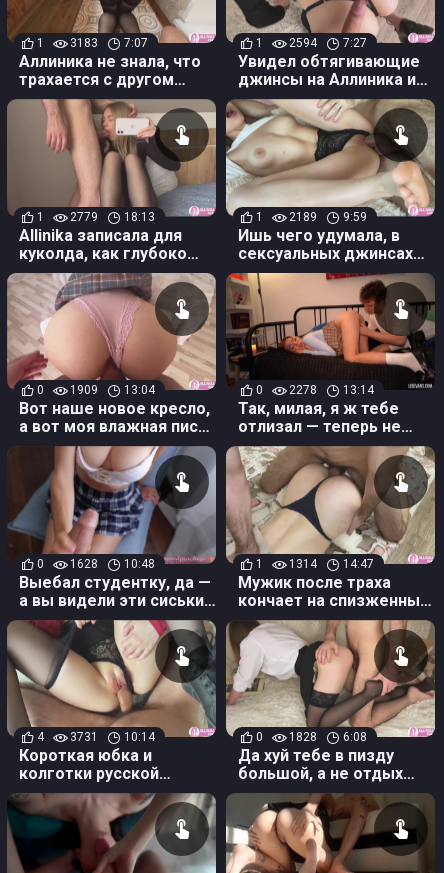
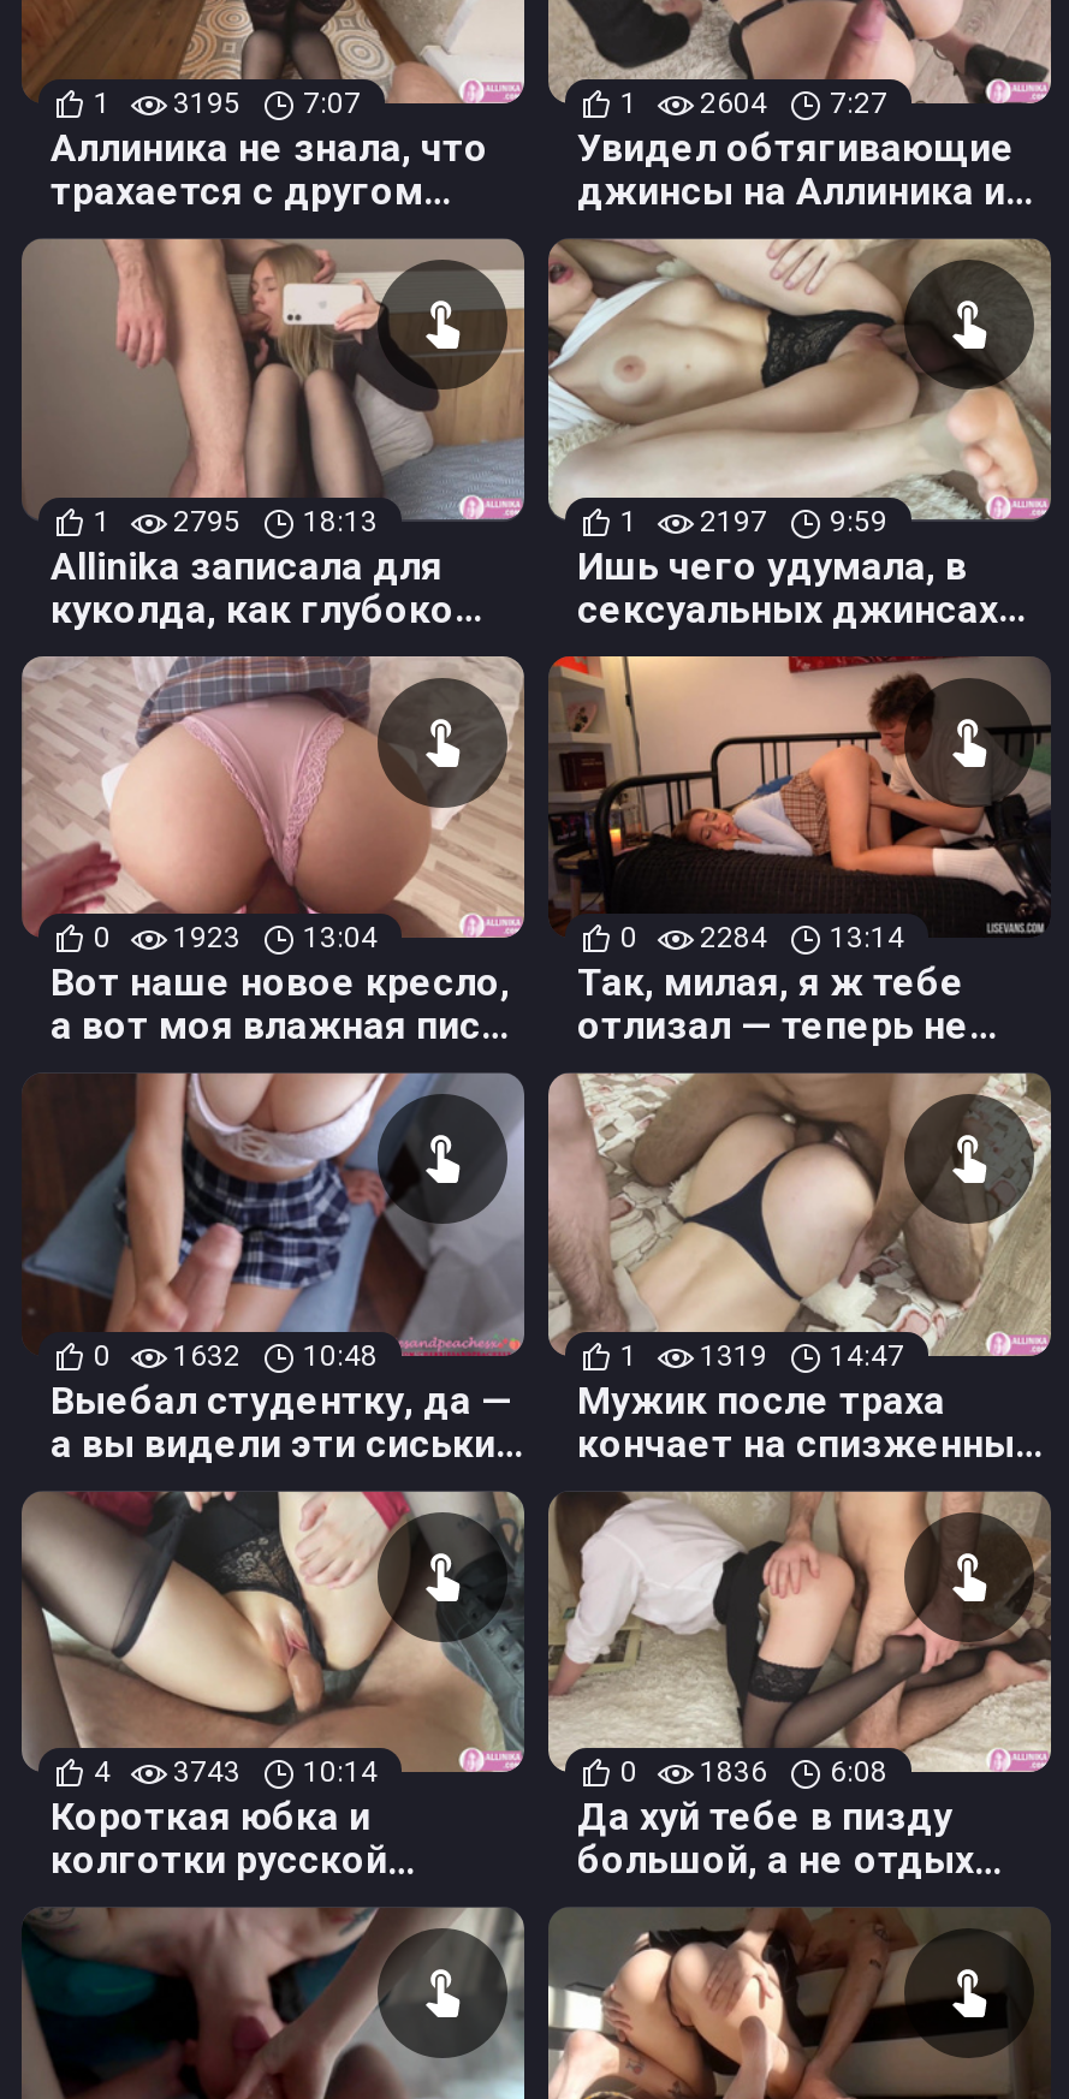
- 1 3183 7:07
+ 1 3195 7:07

- 1 2594 7:27
+ 1 2604 7:27

- 1 2779 18:13
+ 1 2795 18:13

- 1 2189 9:59
+ 1 2197 9:59

- 0 1909 13:04
+ 0 1923 13:04

- 0 2278 13:14
+ 0 2284 13:14

- 0 1628 10:48
+ 0 1632 10:48

- 1 1314 14:47
+ 1 1319 14:47

- 4 3731 10:14
+ 4 3743 10:14

- 0 1828 6:08
+ 0 1836 6:08
